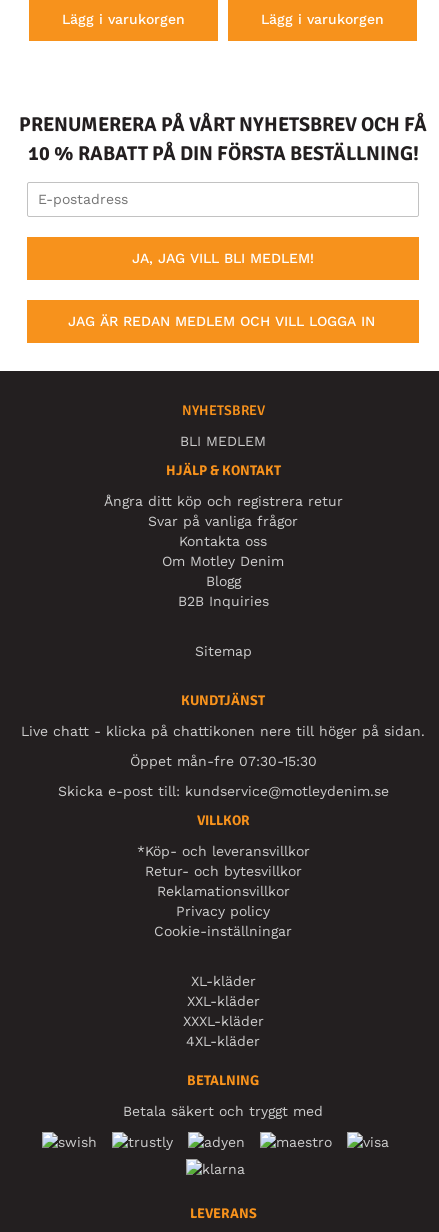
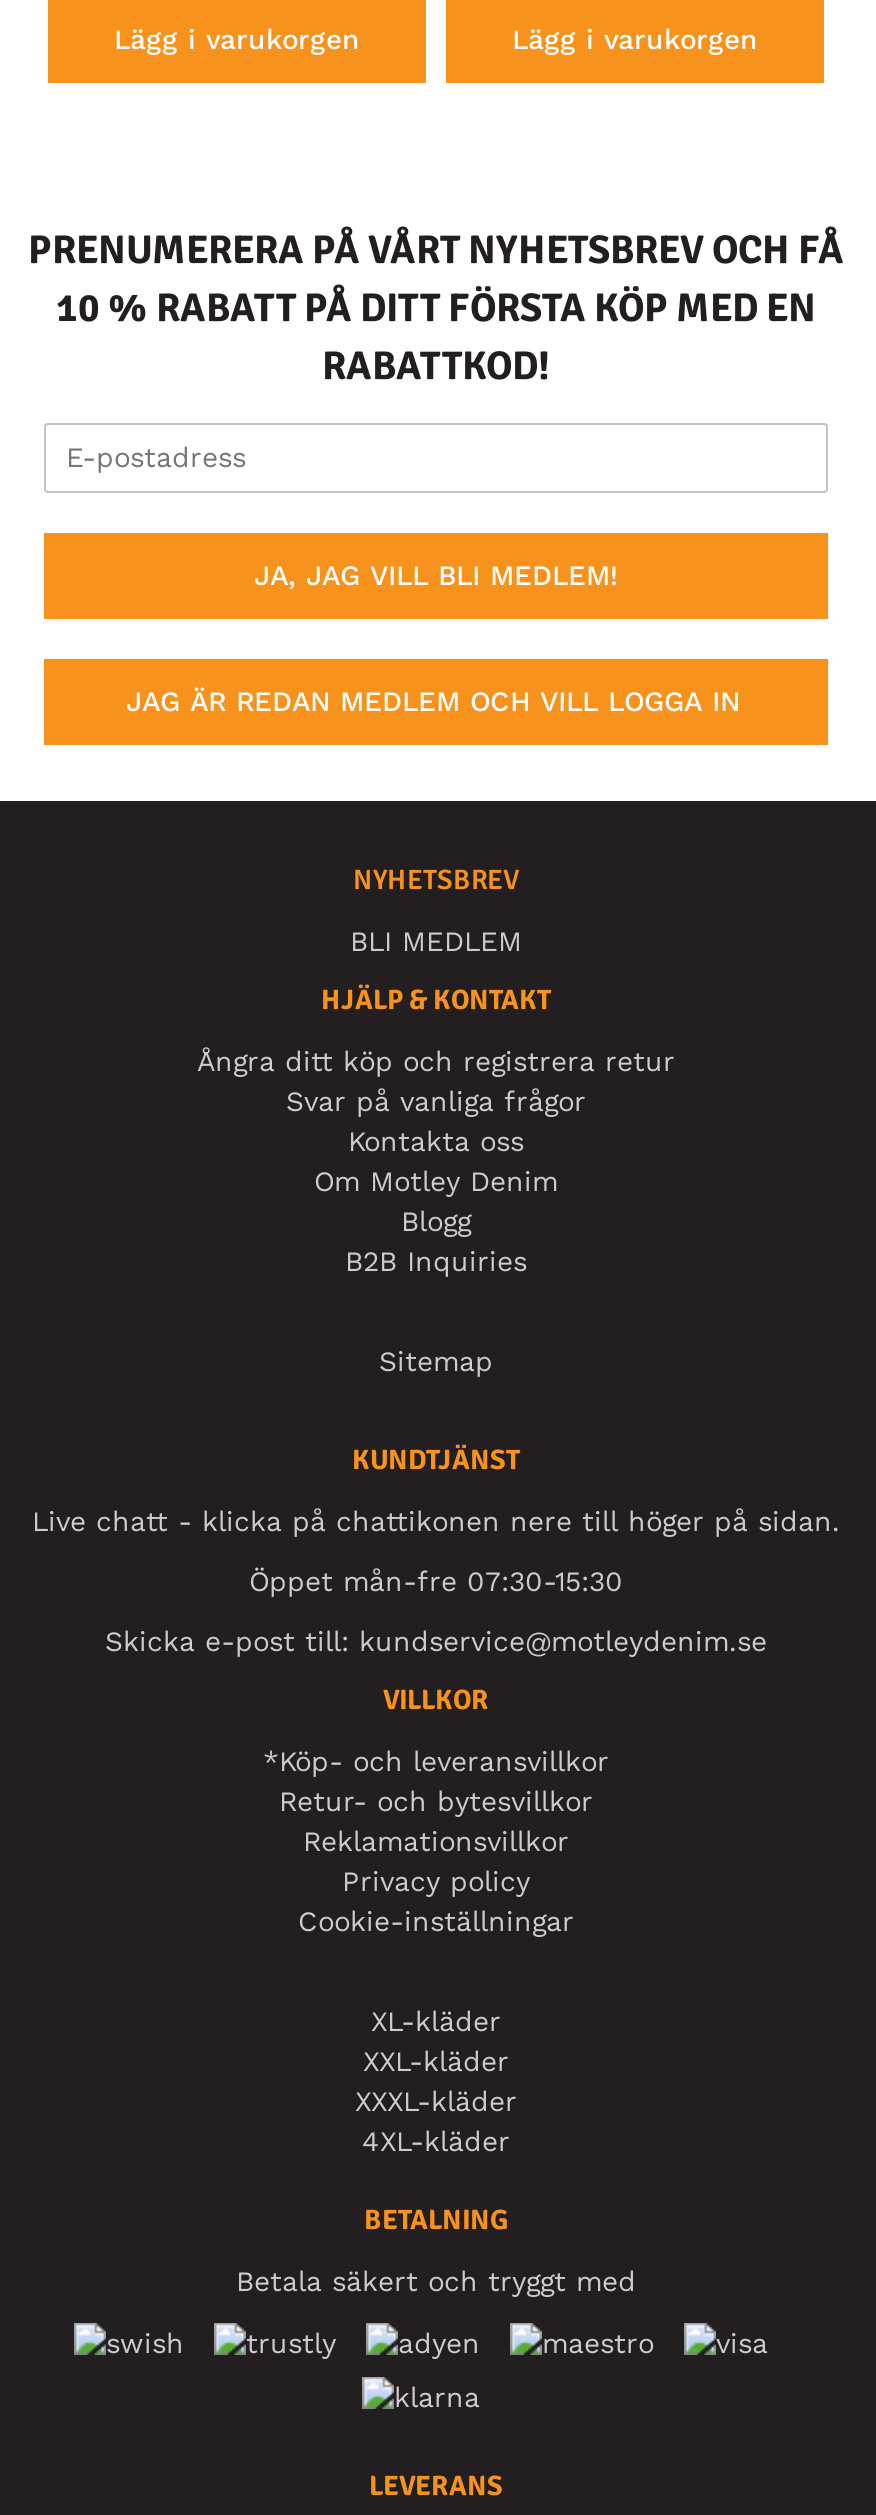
- 10 % RABATT PÅ DIN FÖRSTA BESTÄLLNING!
+ 10 % RABATT PÅ DITT FÖRSTA KÖP MED EN
+ RABATTKOD!
